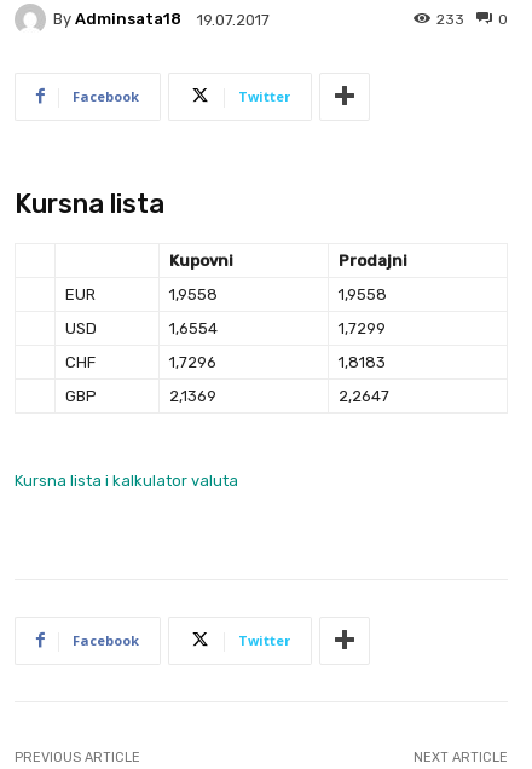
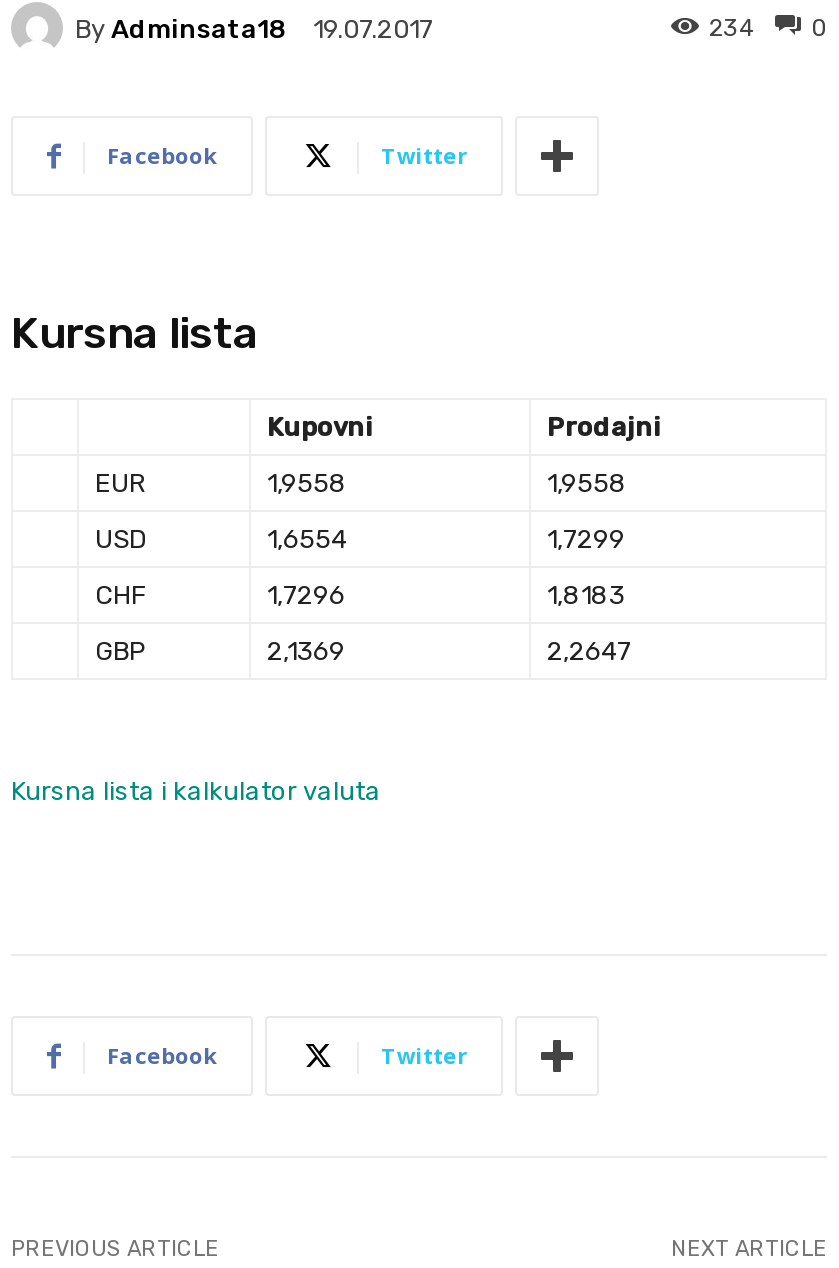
- 233 0
+ 234 0
